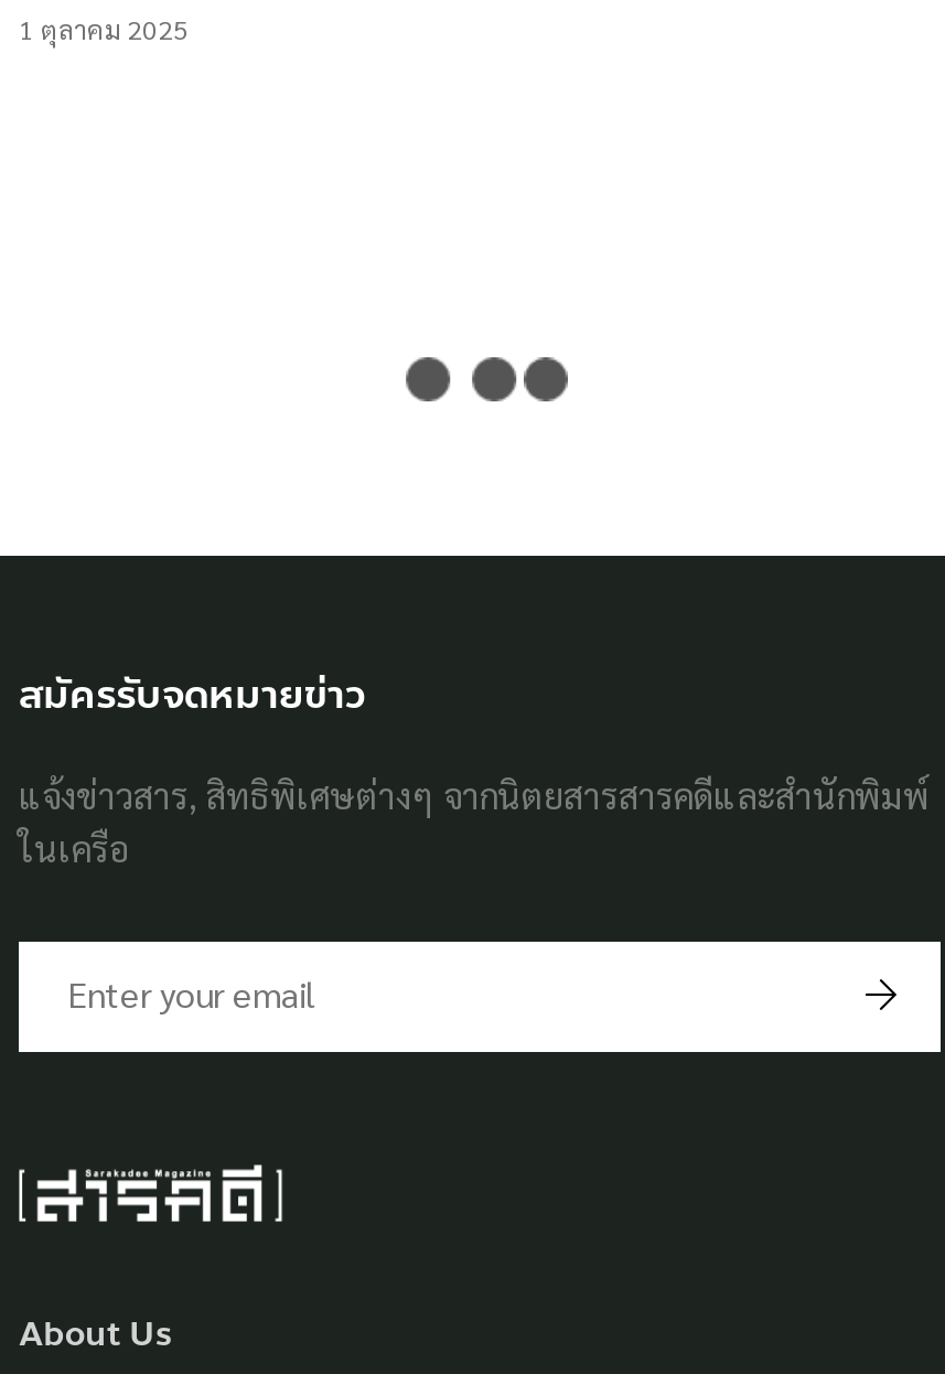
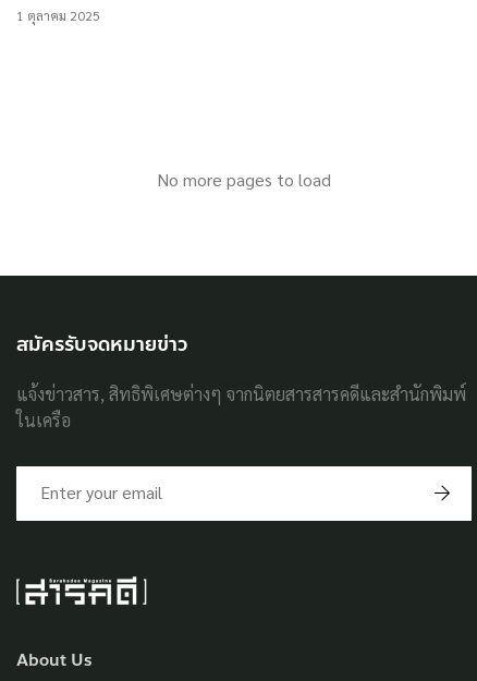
+ No more pages to load
